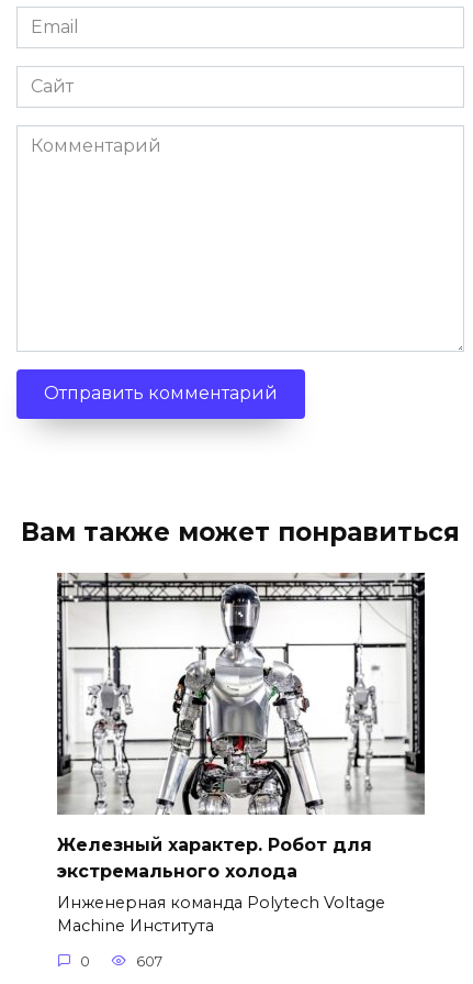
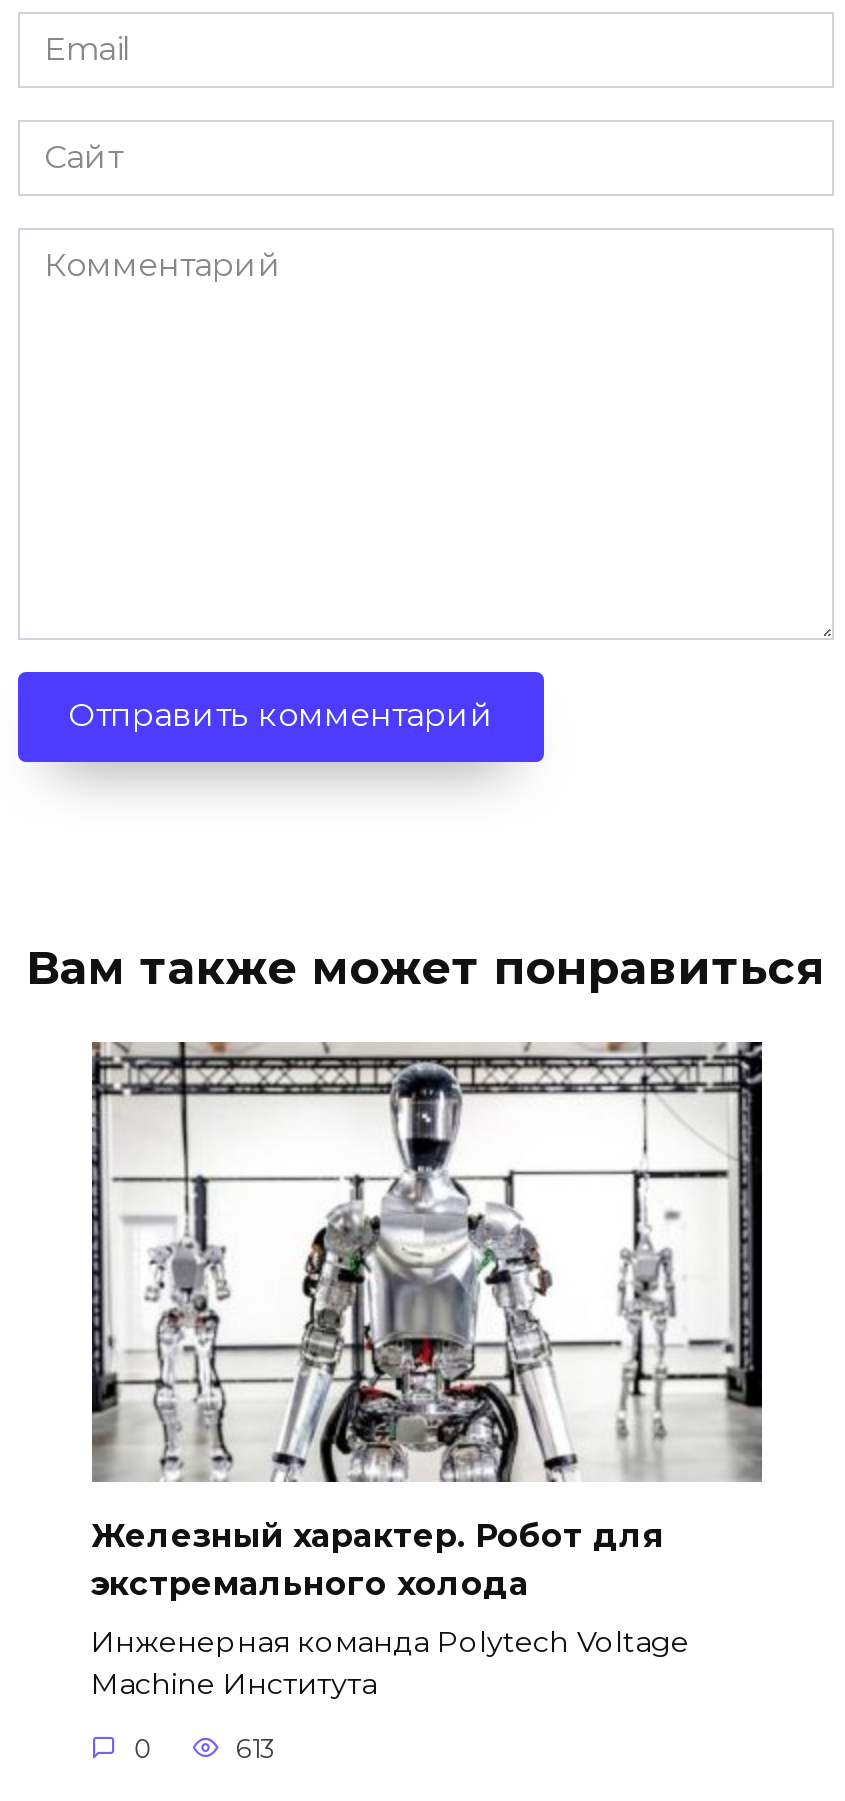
- 607
+ 613
